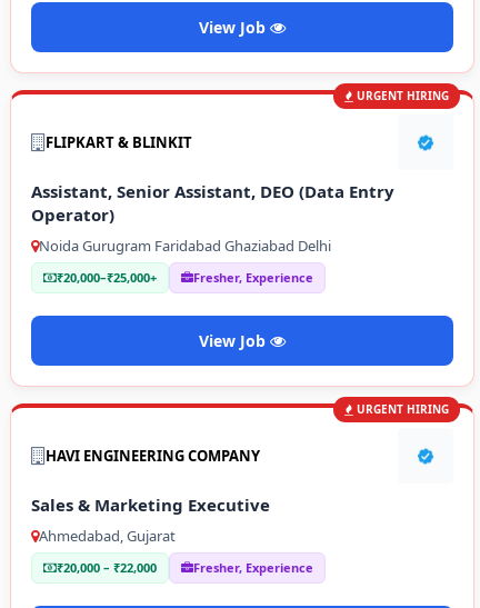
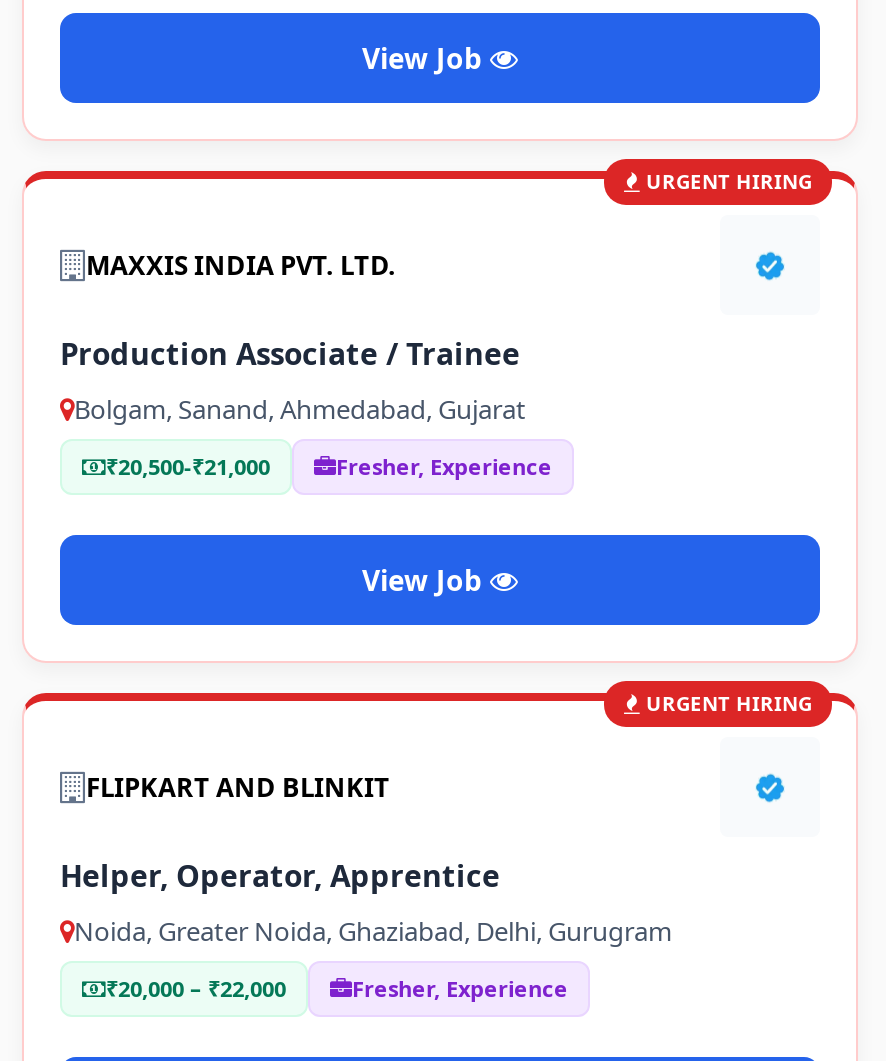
- FLIPKART & BLINKIT
+ MAXXIS INDIA PVT. LTD.

- Assistant, Senior Assistant, DEO (Data Entry
- Operator)
- Noida Gurugram Faridabad Ghaziabad Delhi
+ Production Associate / Trainee
+ Bolgam, Sanand, Ahmedabad, Gujarat

- ₹20,000–₹25,000+
+ ₹20,500-₹21,000

- HAVI ENGINEERING COMPANY
+ FLIPKART AND BLINKIT

- Sales & Marketing Executive
- Ahmedabad, Gujarat
+ Helper, Operator, Apprentice
+ Noida, Greater Noida, Ghaziabad, Delhi, Gurugram
